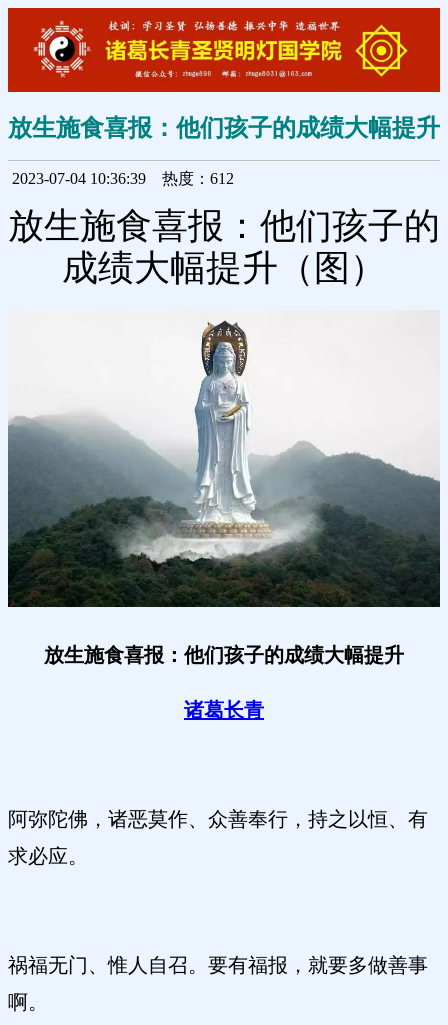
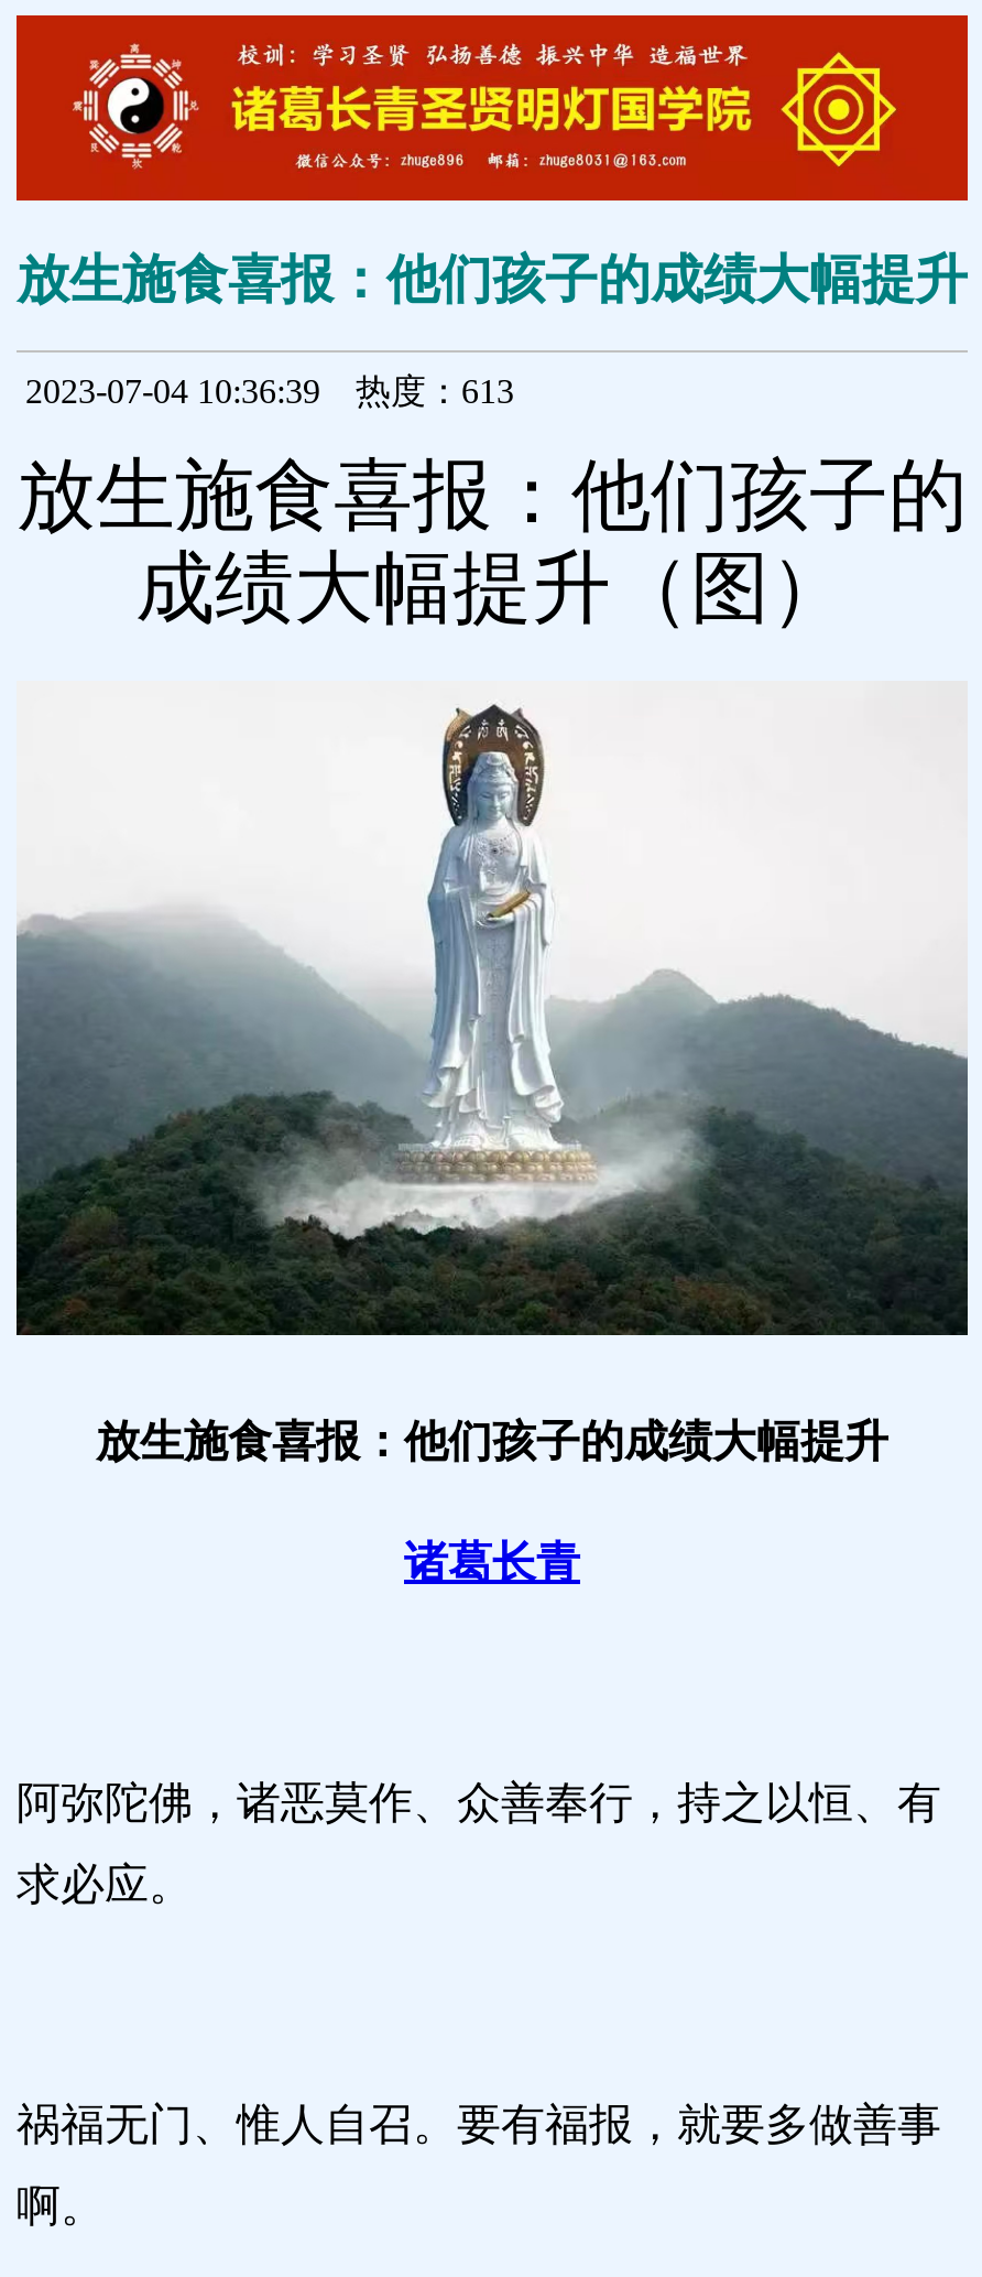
- 2023-07-04 10:36:39热度：612
+ 2023-07-04 10:36:39热度：613
